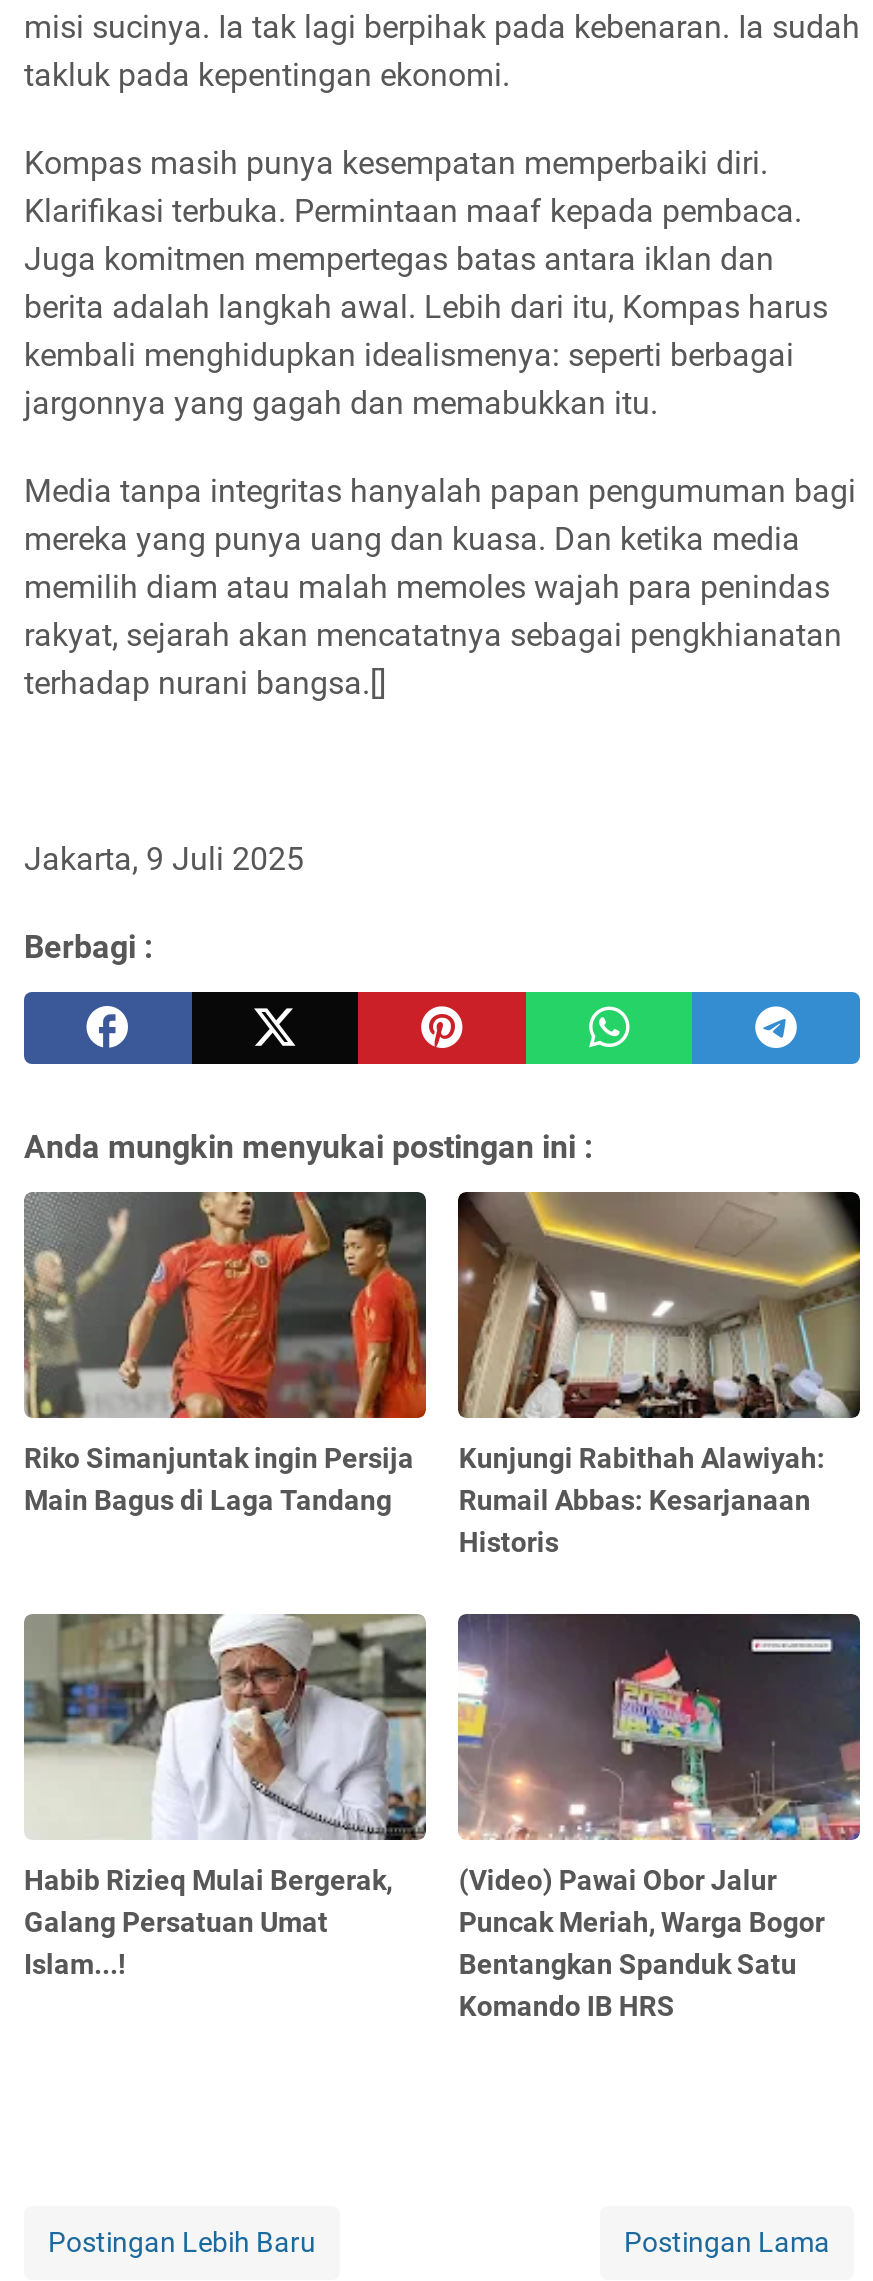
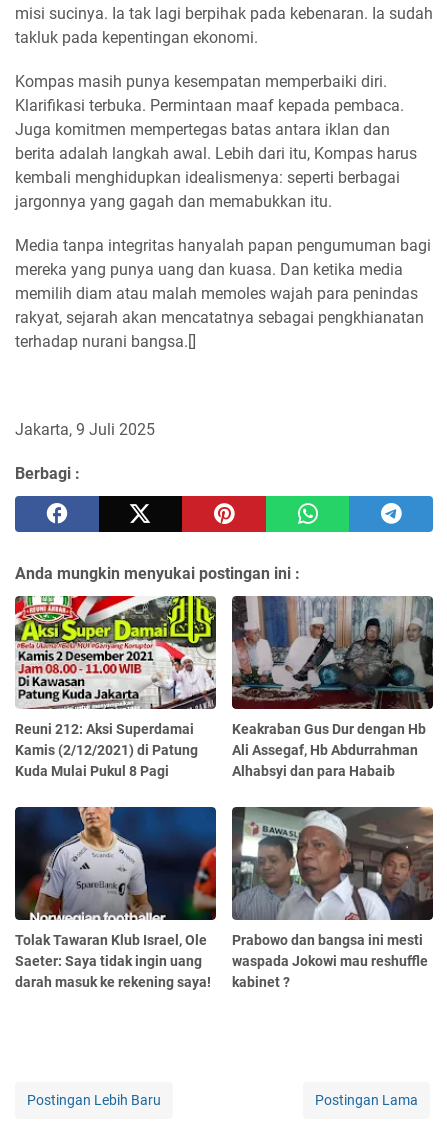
- [image]
- Riko Simanjuntak ingin Persija
- Main Bagus di Laga Tandang
+ [image]
+ Reuni 212: Aksi Superdamai
+ Kamis (2/12/2021) di Patung
+ Kuda Mulai Pukul 8 Pagi

- [image]
- Kunjungi Rabithah Alawiyah:
- Rumail Abbas: Kesarjanaan
- Historis
+ [image]
+ Keakraban Gus Dur dengan Hb
+ Ali Assegaf, Hb Abdurrahman
+ Alhabsyi dan para Habaib

- [image]
- Habib Rizieq Mulai Bergerak,
- Galang Persatuan Umat
- Islam...!
+ [image]
+ Tolak Tawaran Klub Israel, Ole
+ Saeter: Saya tidak ingin uang
+ darah masuk ke rekening saya!

- [image]
- (Video) Pawai Obor Jalur
- Puncak Meriah, Warga Bogor
- Bentangkan Spanduk Satu
- Komando IB HRS
+ [image]
+ Prabowo dan bangsa ini mesti
+ waspada Jokowi mau reshuffle
+ kabinet ?
